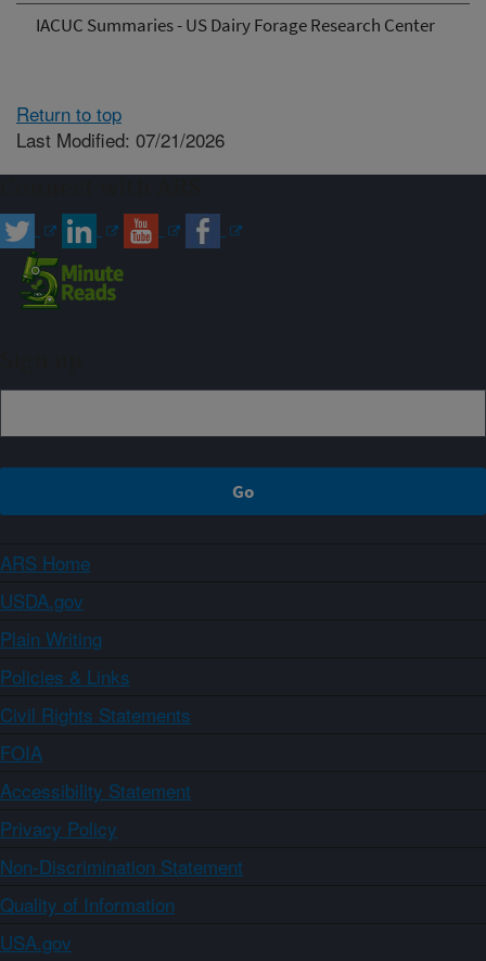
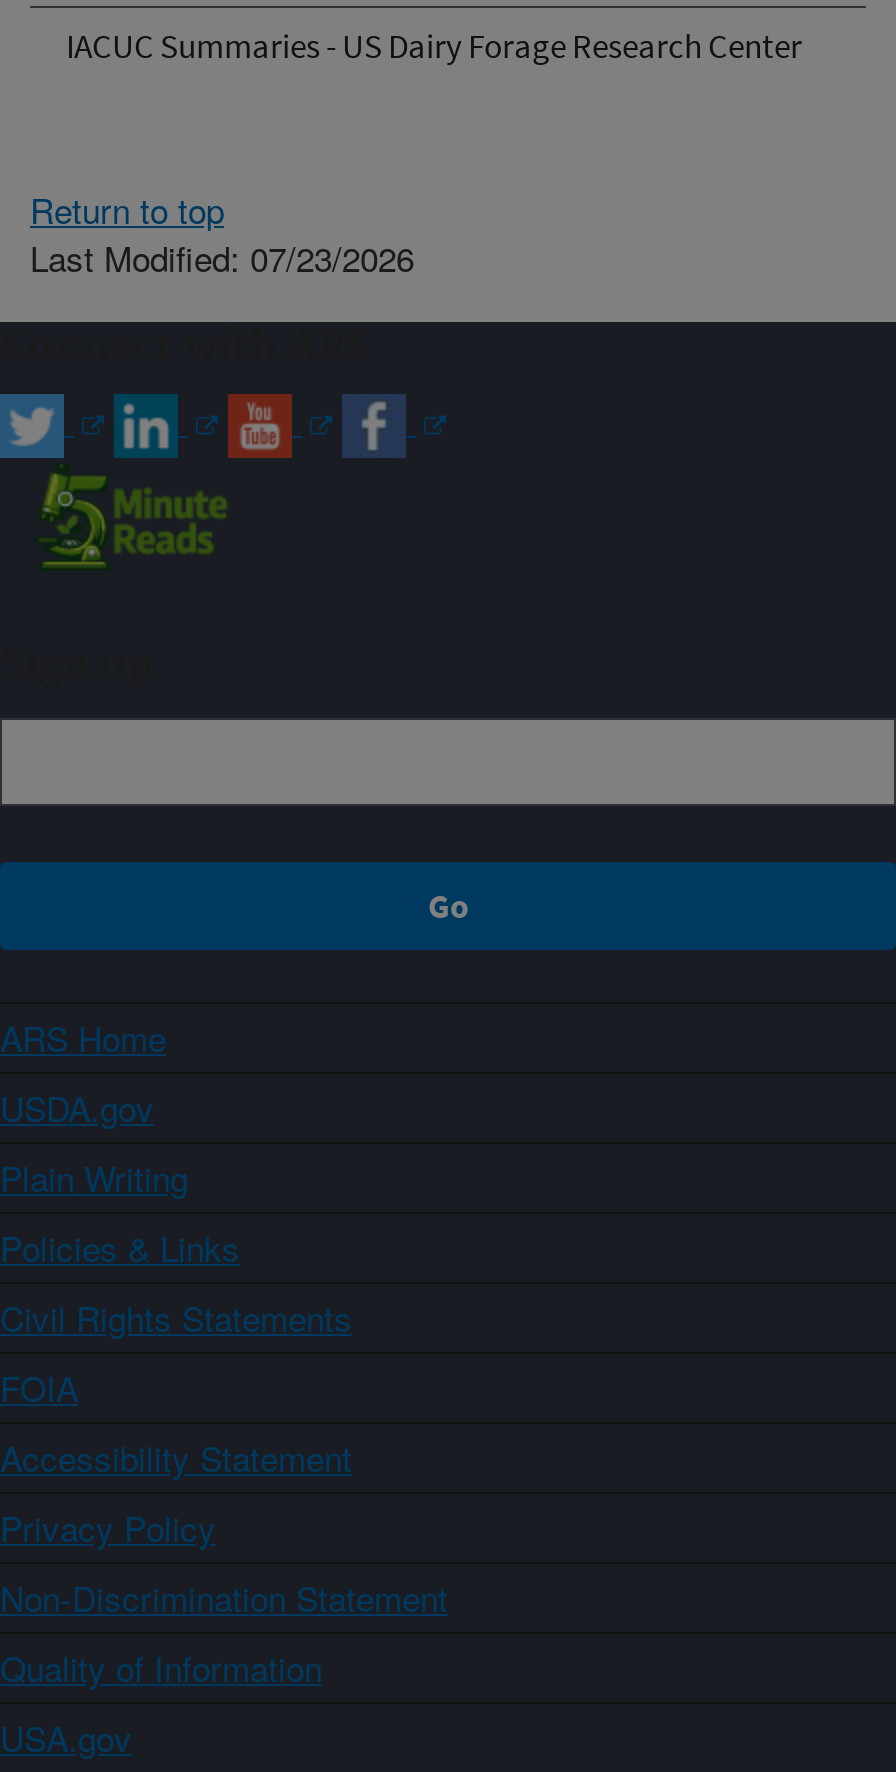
- Last Modified: 07/21/2026
+ Last Modified: 07/23/2026
